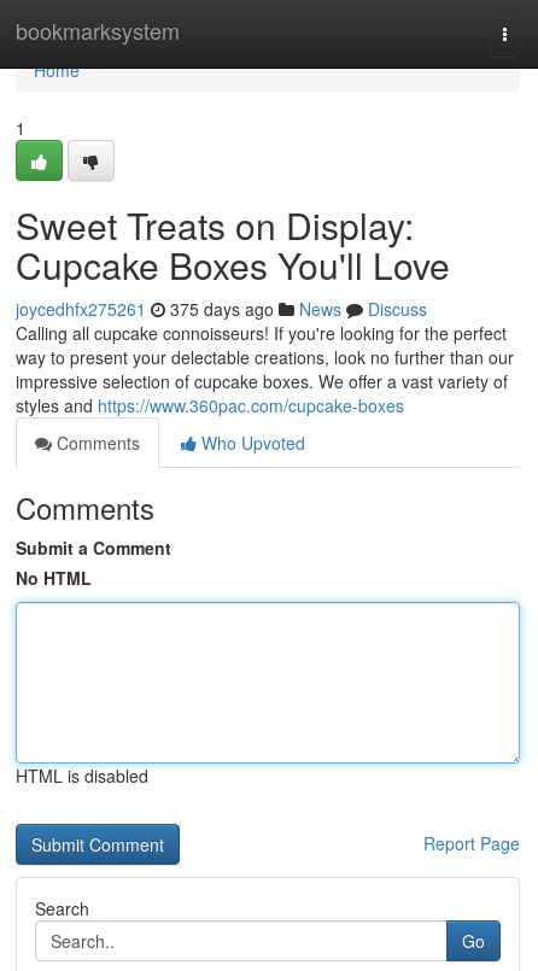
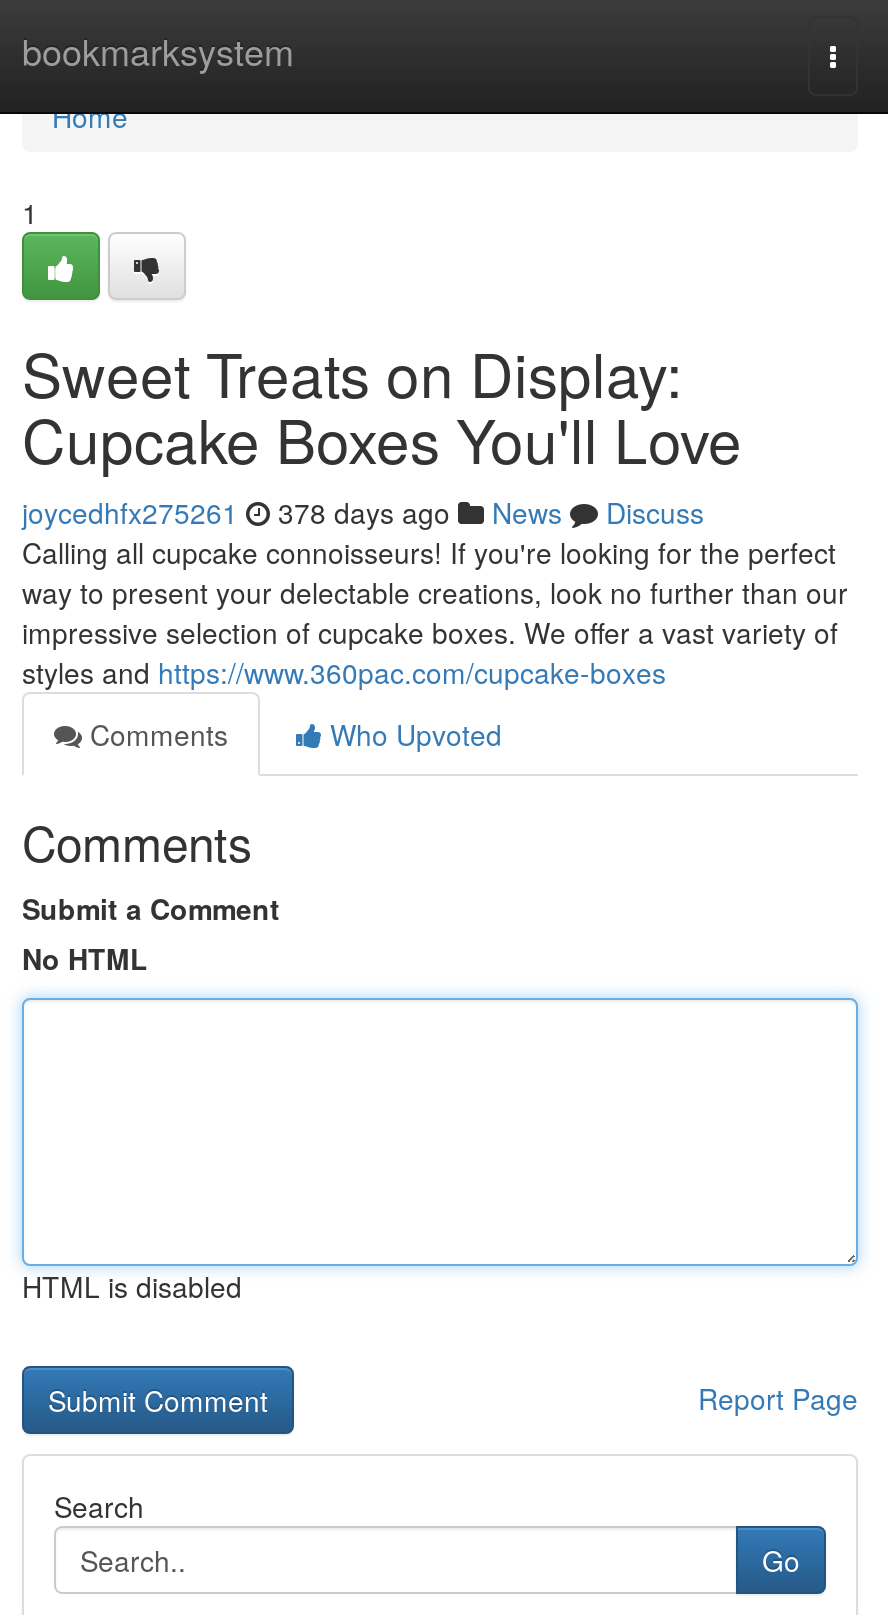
- joycedhfx275261 375 days ago News Discuss
+ joycedhfx275261 378 days ago News Discuss
